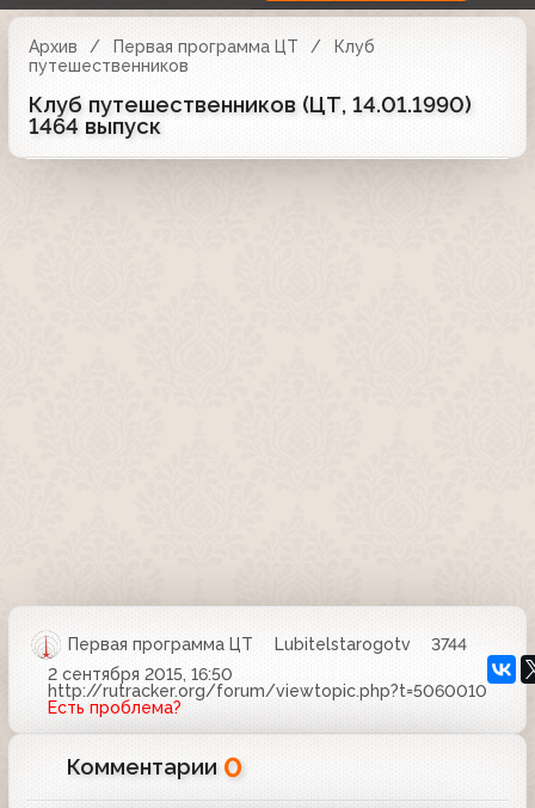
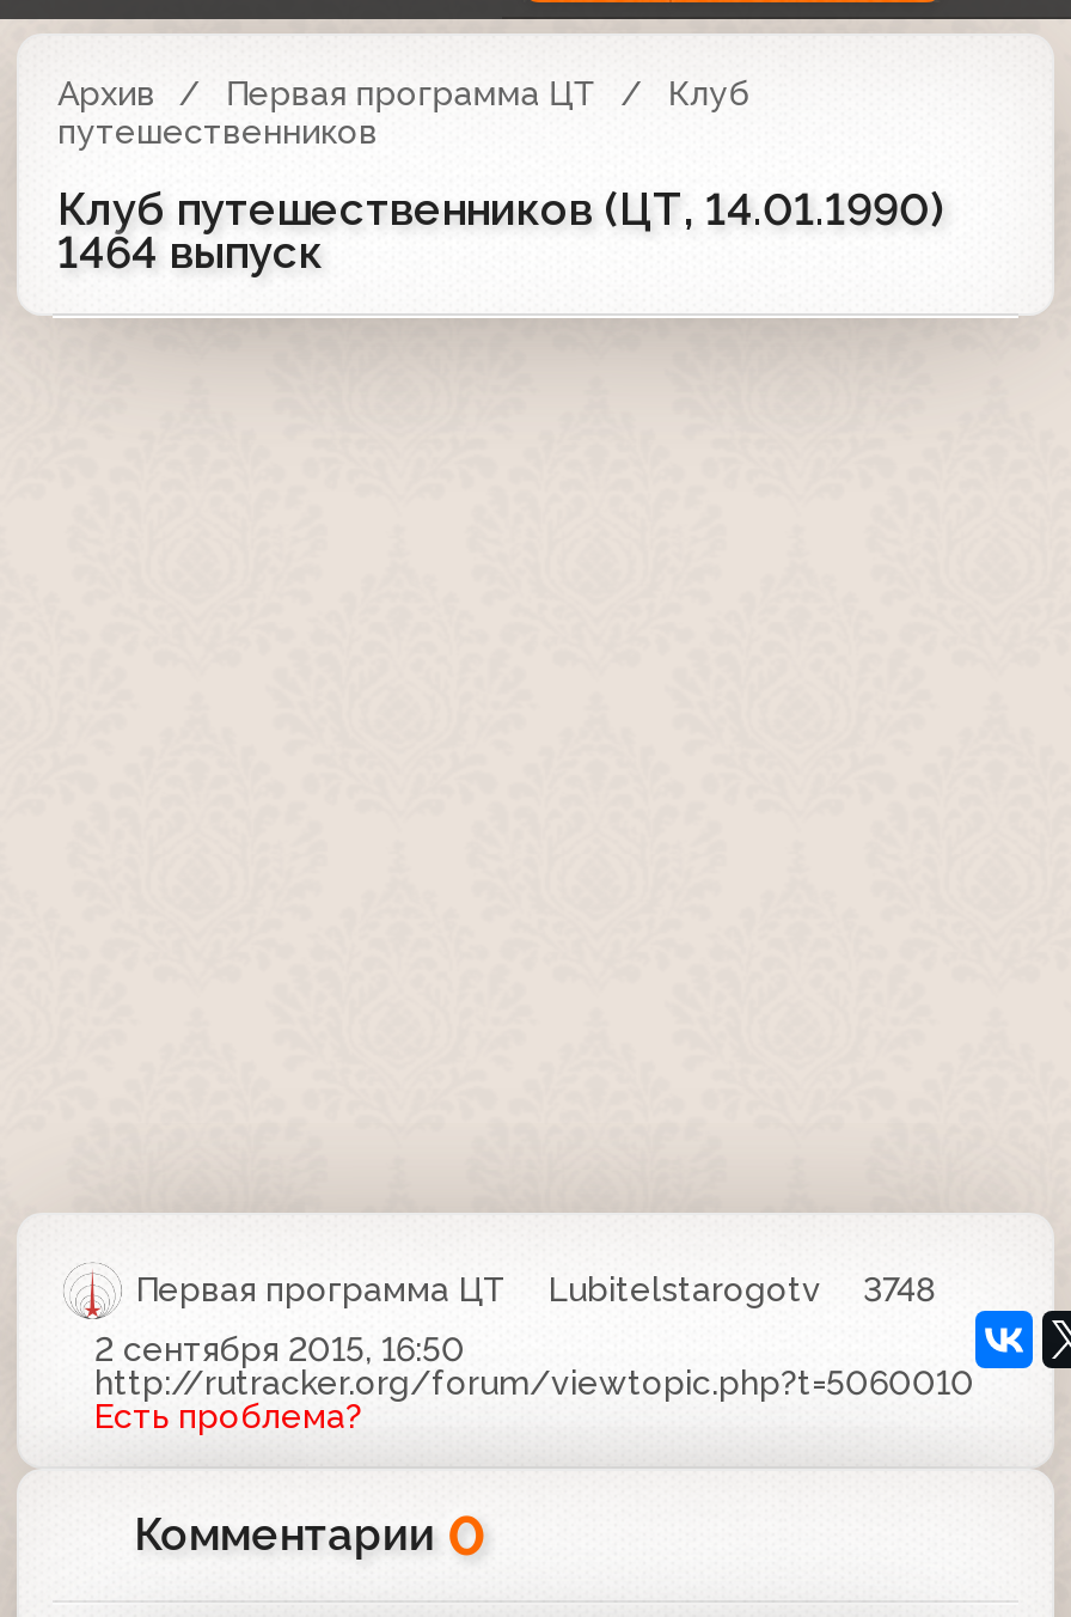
- Первая программа ЦТ Lubitelstarogotv 3744
+ Первая программа ЦТ Lubitelstarogotv 3748
